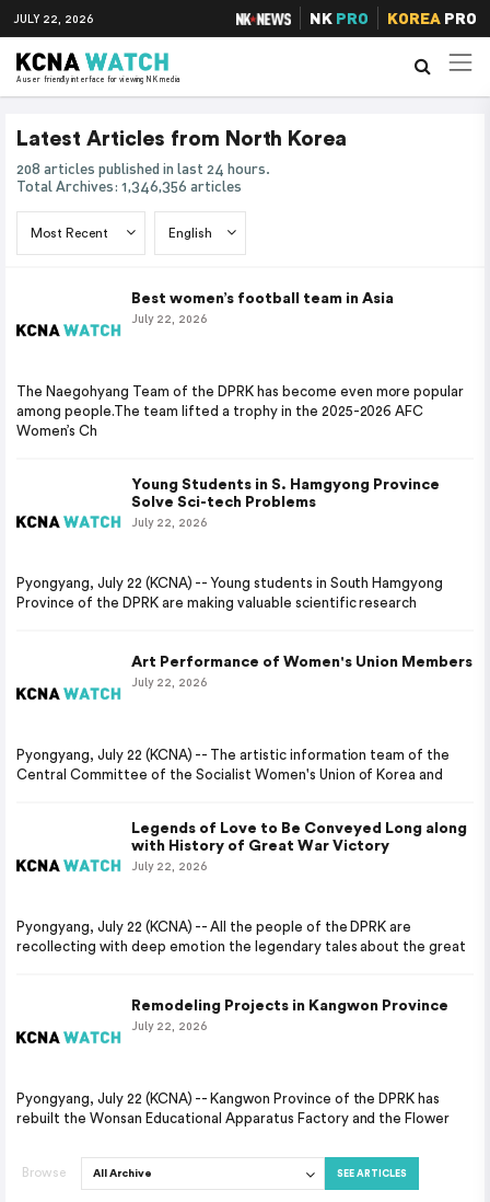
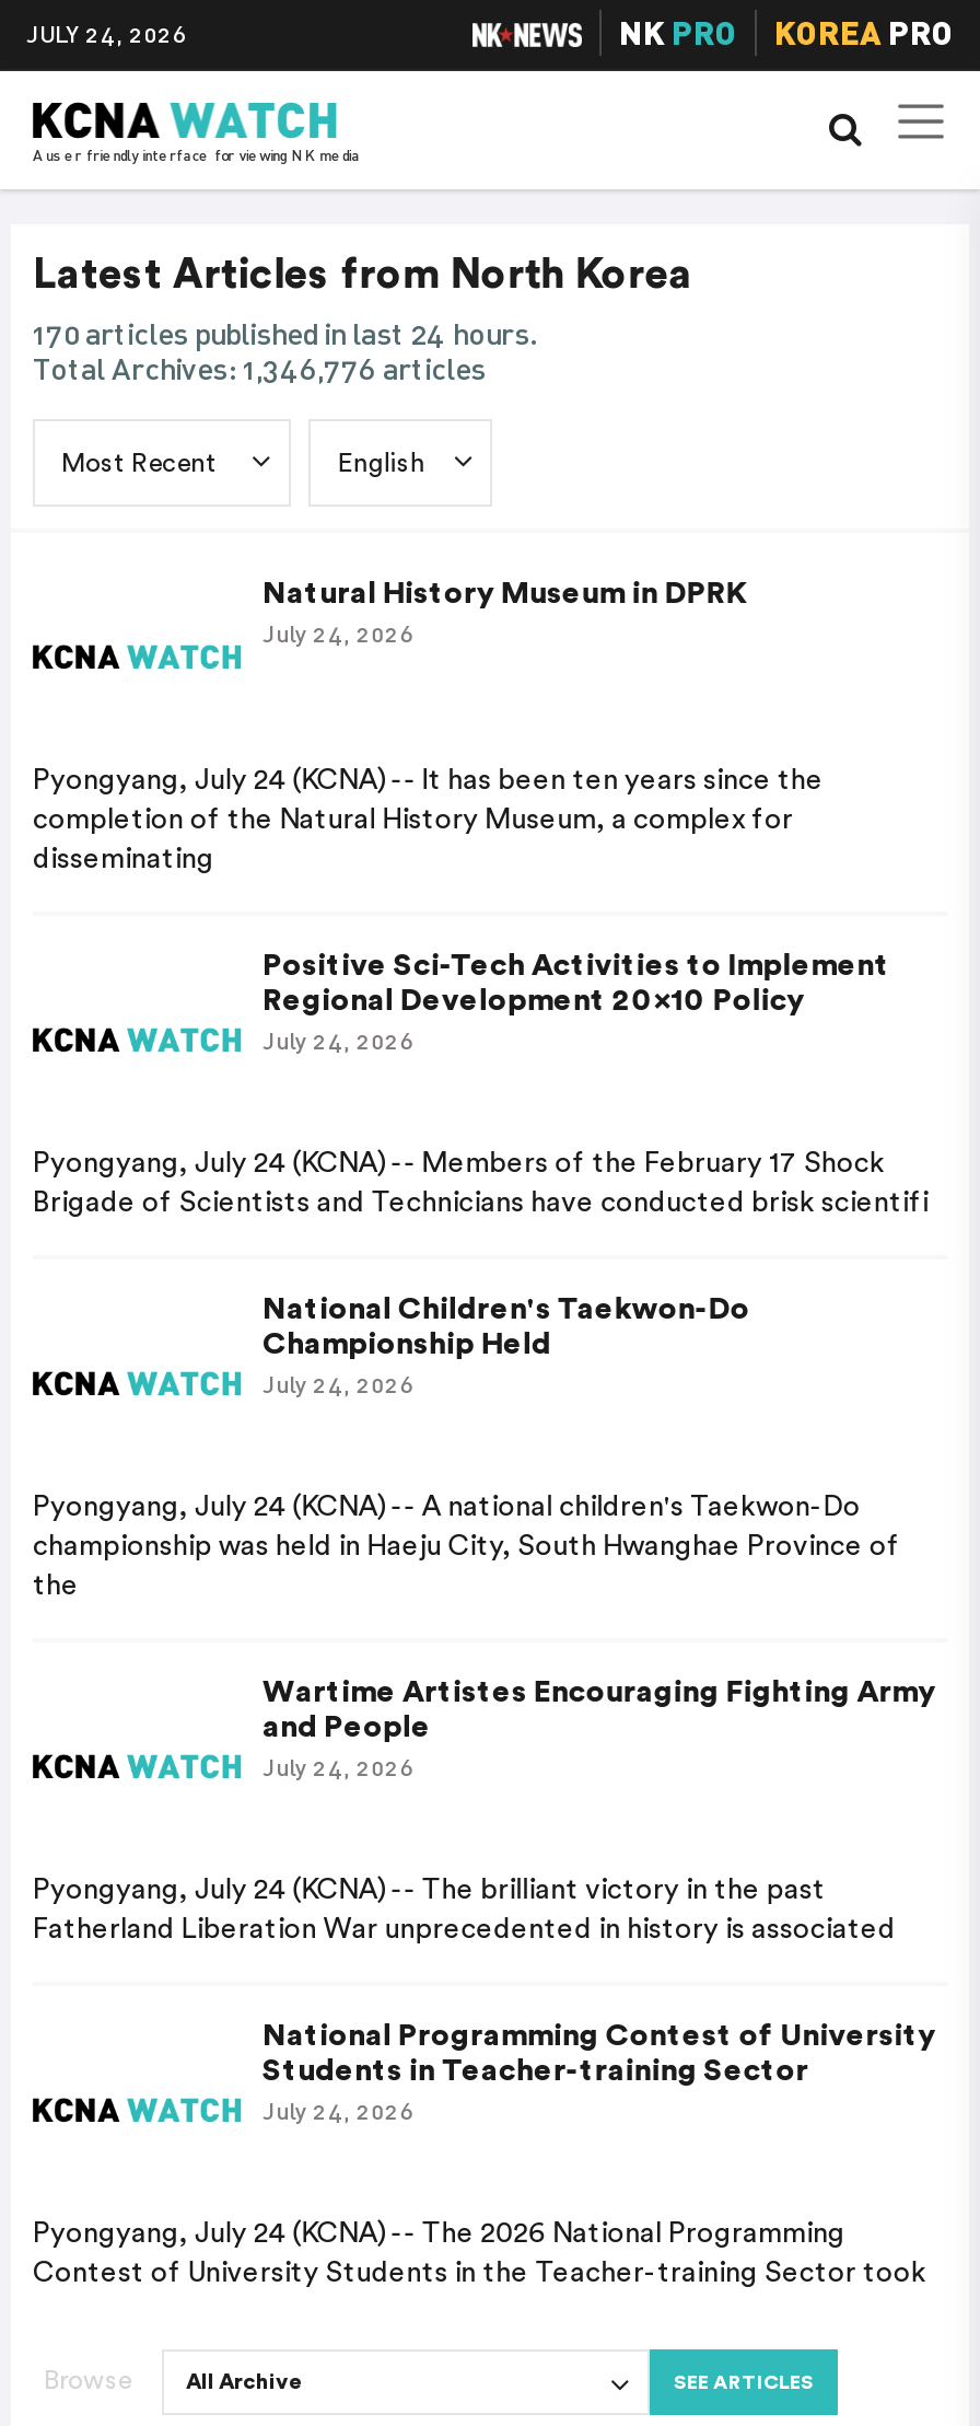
- JULY 22, 2026
+ JULY 24, 2026

- 208 articles published in last 24 hours.
- Total Archives: 1,346,356 articles
+ 170 articles published in last 24 hours.
+ Total Archives: 1,346,776 articles

- Best women’s football team in Asia
- July 22, 2026
+ Natural History Museum in DPRK
+ July 24, 2026

- The Naegohyang Team of the DPRK has become even more popular
- among people.The team lifted a trophy in the 2025-2026 AFC
- Women’s Ch
+ Pyongyang, July 24 (KCNA) -- It has been ten years since the
+ completion of the Natural History Museum, a complex for
+ disseminating

- Young Students in S. Hamgyong Province
- Solve Sci-tech Problems
- July 22, 2026
+ Positive Sci-Tech Activities to Implement
+ Regional Development 20×10 Policy
+ July 24, 2026

- Pyongyang, July 22 (KCNA) -- Young students in South Hamgyong
- Province of the DPRK are making valuable scientific research
+ Pyongyang, July 24 (KCNA) -- Members of the February 17 Shock
+ Brigade of Scientists and Technicians have conducted brisk scientifi

- Art Performance of Women's Union Members
- July 22, 2026
+ National Children's Taekwon-Do
+ Championship Held
+ July 24, 2026

- Pyongyang, July 22 (KCNA) -- The artistic information team of the
- Central Committee of the Socialist Women's Union of Korea and
+ Pyongyang, July 24 (KCNA) -- A national children's Taekwon-Do
+ championship was held in Haeju City, South Hwanghae Province of
+ the

- Legends of Love to Be Conveyed Long along
- with History of Great War Victory
- July 22, 2026
+ Wartime Artistes Encouraging Fighting Army
+ and People
+ July 24, 2026

- Pyongyang, July 22 (KCNA) -- All the people of the DPRK are
- recollecting with deep emotion the legendary tales about the great
+ Pyongyang, July 24 (KCNA) -- The brilliant victory in the past
+ Fatherland Liberation War unprecedented in history is associated

- Remodeling Projects in Kangwon Province
- July 22, 2026
+ National Programming Contest of University
+ Students in Teacher-training Sector
+ July 24, 2026

- Pyongyang, July 22 (KCNA) -- Kangwon Province of the DPRK has
- rebuilt the Wonsan Educational Apparatus Factory and the Flower
+ Pyongyang, July 24 (KCNA) -- The 2026 National Programming
+ Contest of University Students in the Teacher-training Sector took
